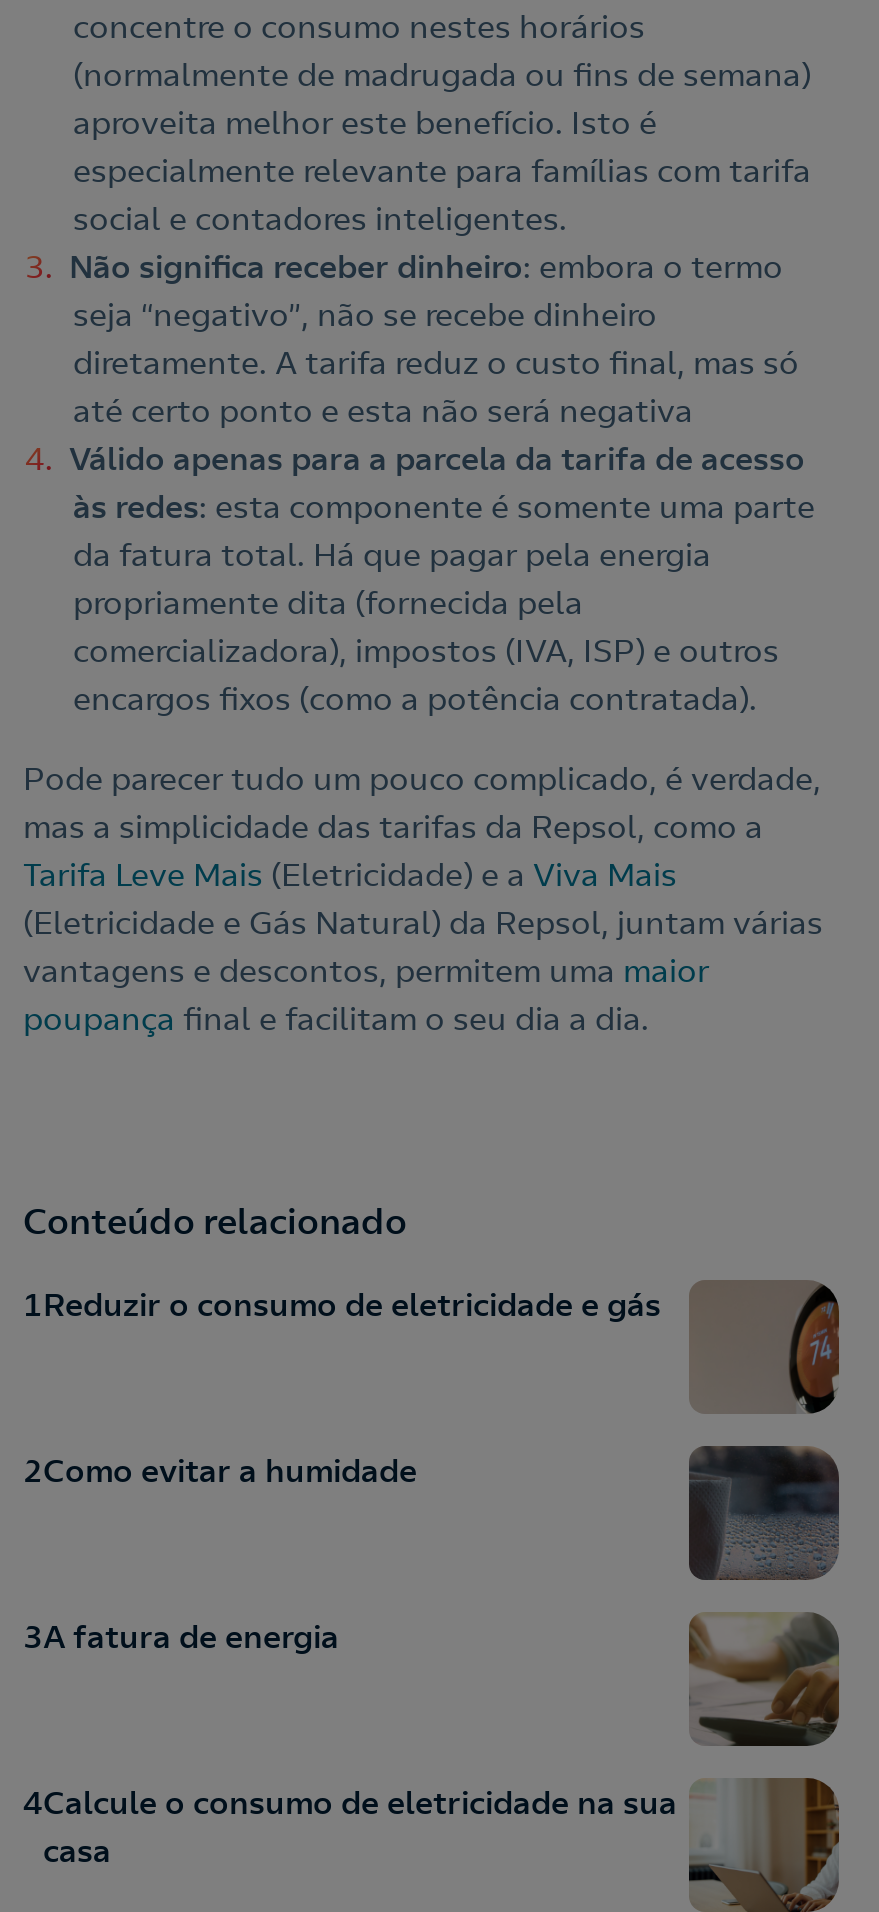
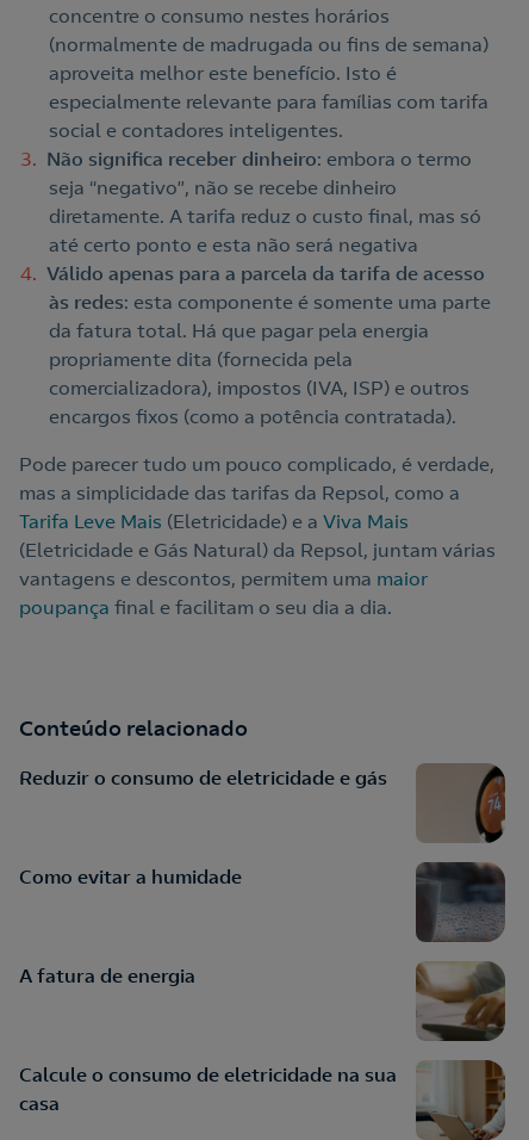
- 1Reduzir o consumo de eletricidade e gás
+ Reduzir o consumo de eletricidade e gás

- 2Como evitar a humidade
+ Como evitar a humidade

- 3A fatura de energia
+ A fatura de energia

- 4Calcule o consumo de eletricidade na sua
+ Calcule o consumo de eletricidade na sua
